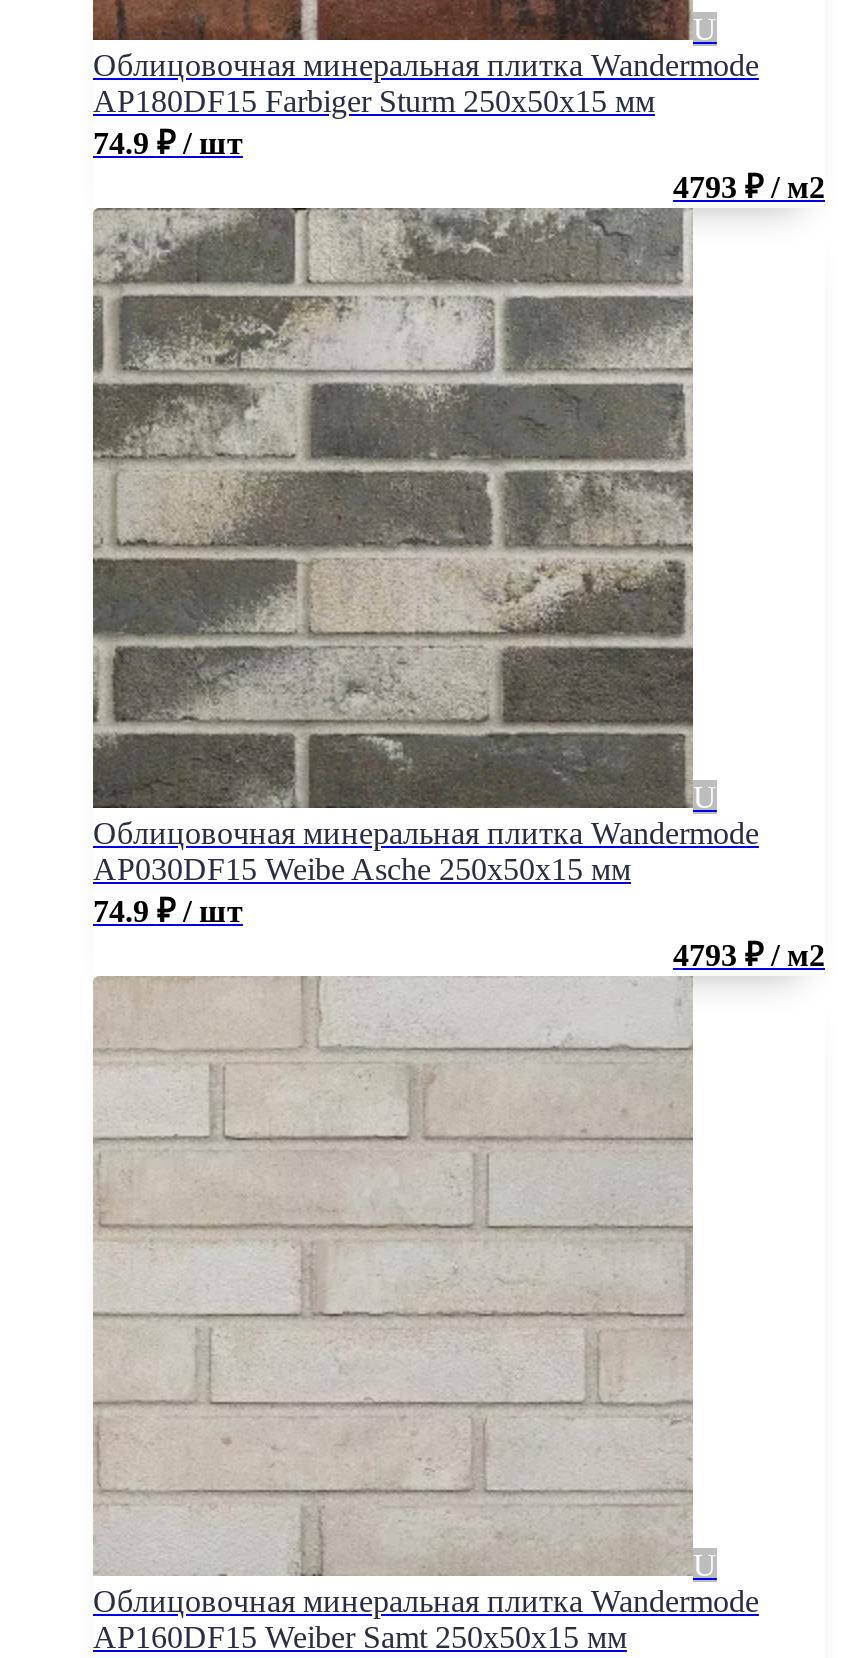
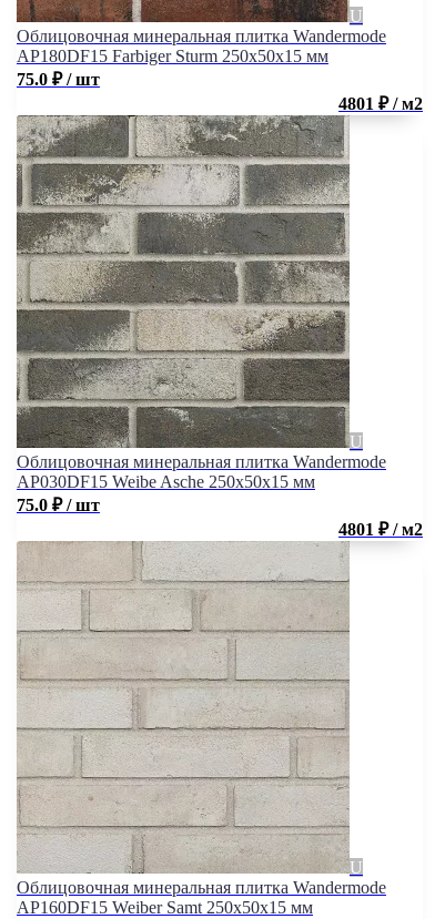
- 74.9 ₽ / шт
+ 75.0 ₽ / шт

- 4793 ₽ / м2
+ 4801 ₽ / м2

- 74.9 ₽ / шт
+ 75.0 ₽ / шт

- 4793 ₽ / м2
+ 4801 ₽ / м2
